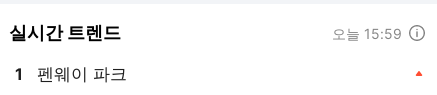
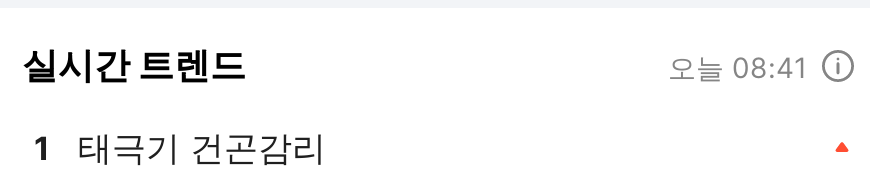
- 오늘 15:59
+ 오늘 08:41

- 펜웨이 파크
+ 태극기 건곤감리
